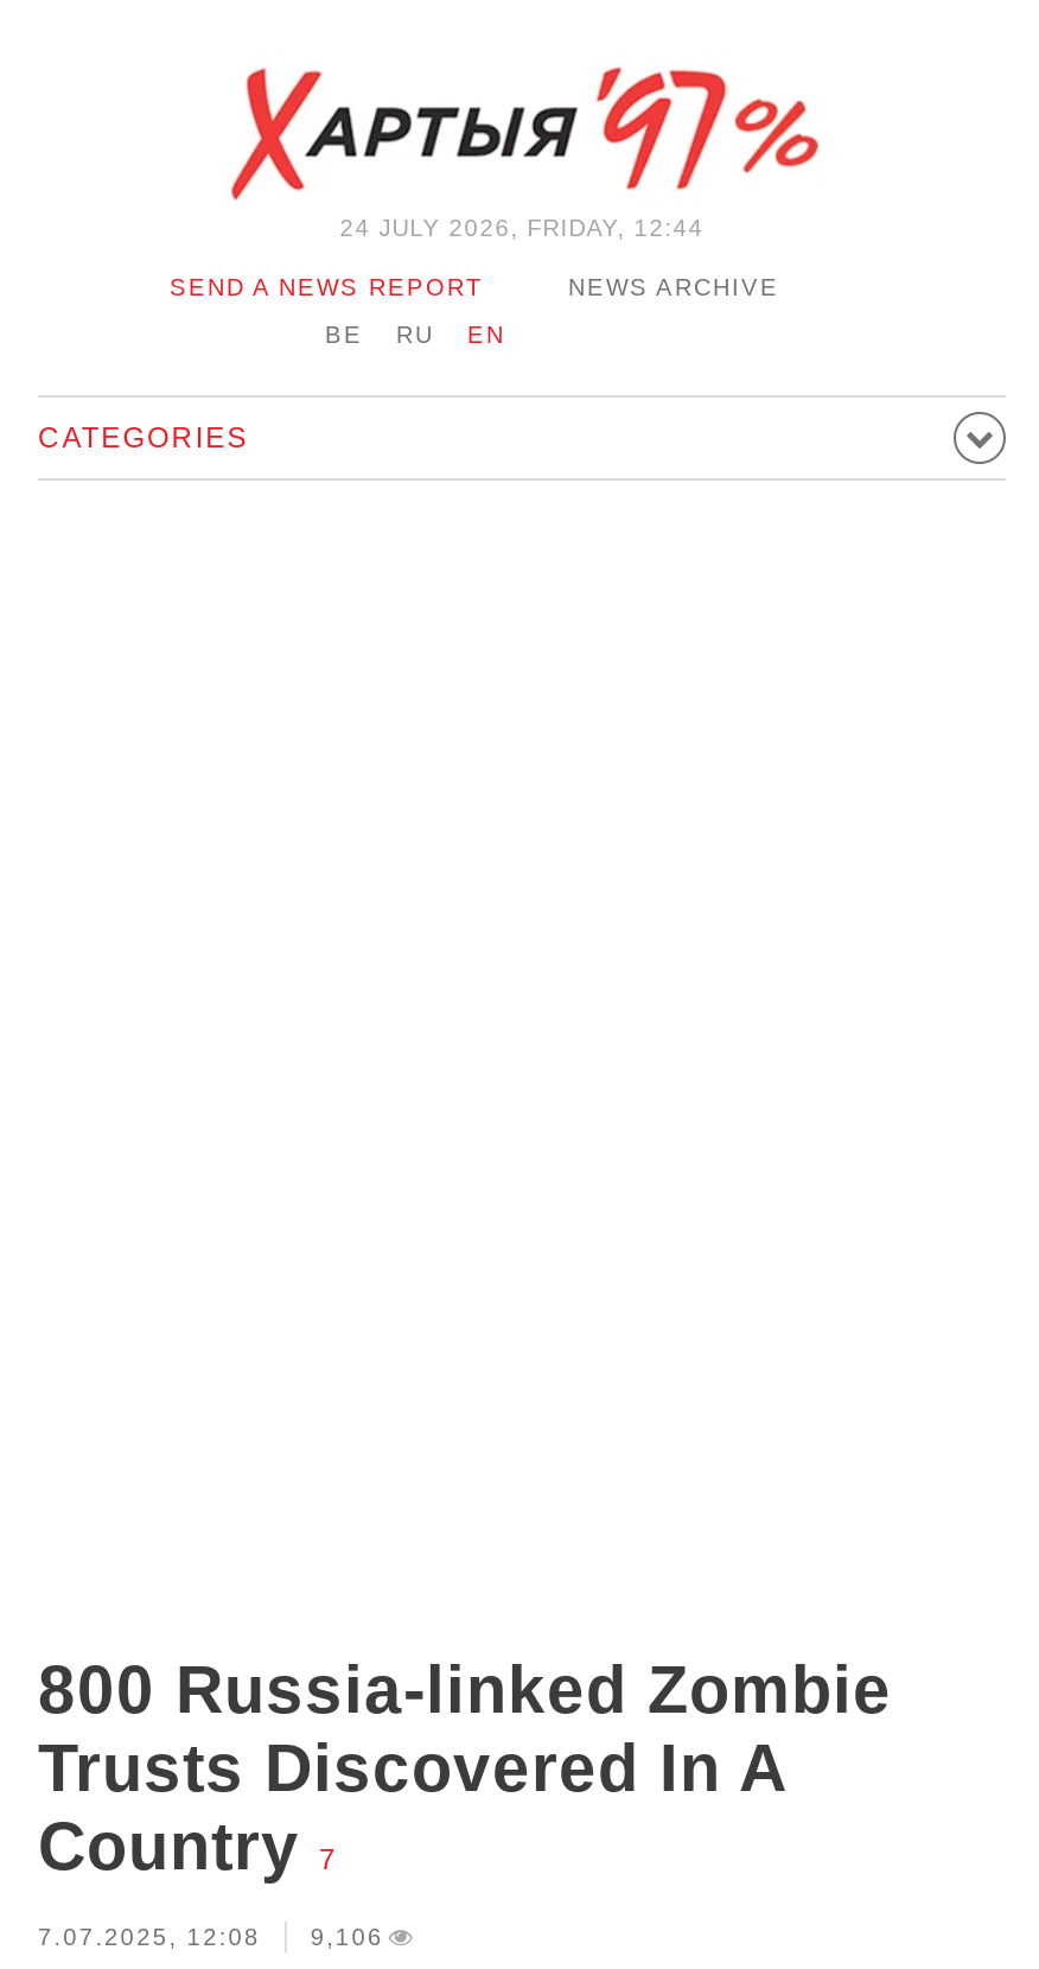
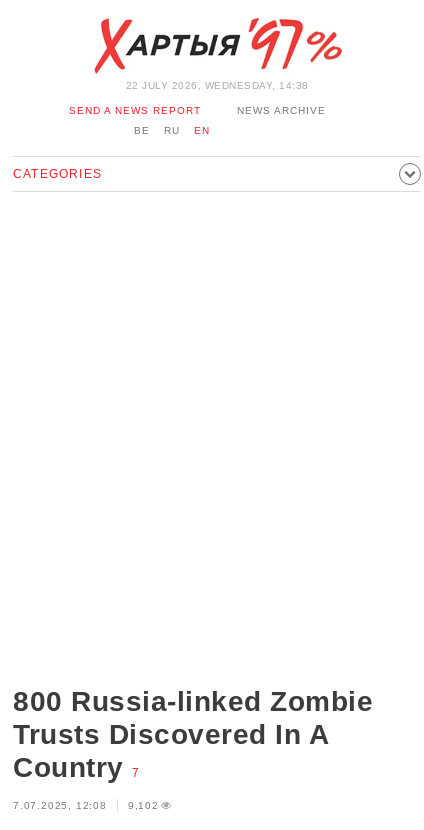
- 24 JULY 2026, FRIDAY, 12:44
+ 22 JULY 2026, WEDNESDAY, 14:38

- 7.07.2025, 12:08 9,106
+ 7.07.2025, 12:08 9,102
